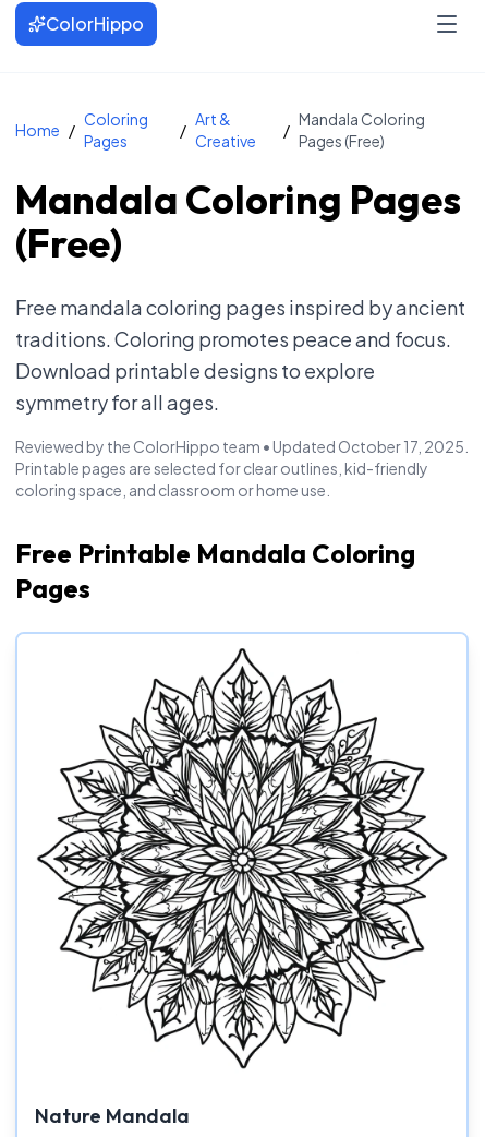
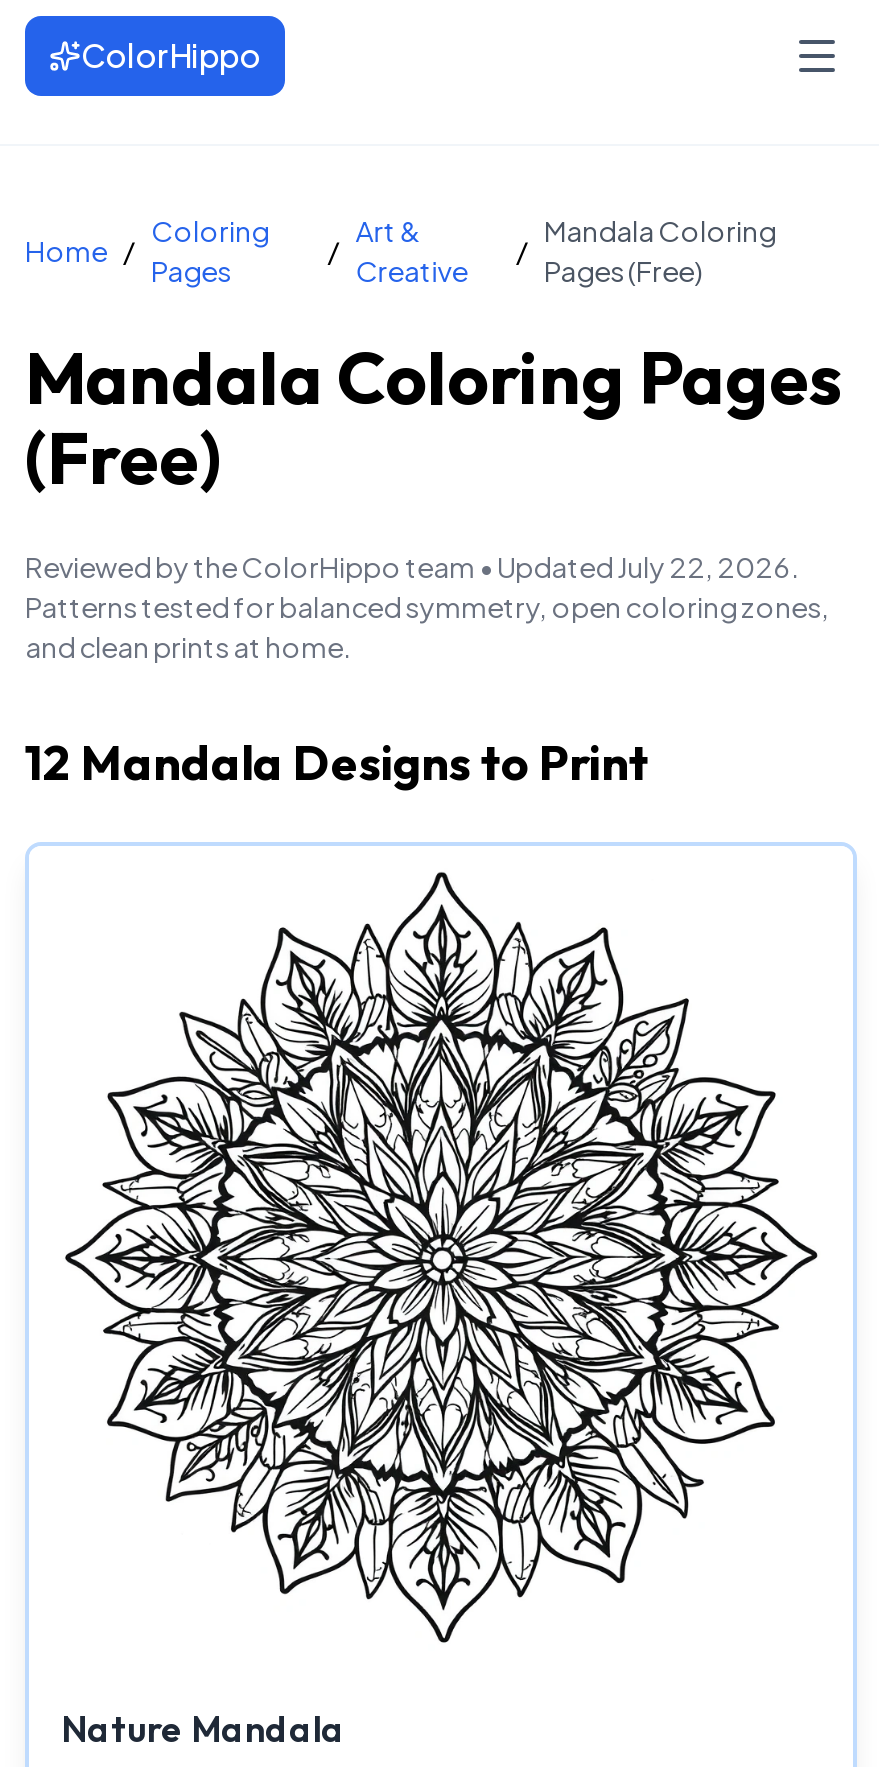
- Free mandala coloring pages inspired by ancient
- traditions. Coloring promotes peace and focus.
- Download printable designs to explore
- symmetry for all ages.
- Reviewed by the ColorHippo team • Updated October 17, 2025.
- Printable pages are selected for clear outlines, kid-friendly
- coloring space, and classroom or home use.
- Free Printable Mandala Coloring
- Pages
+ Reviewed by the ColorHippo team • Updated July 22, 2026.
+ Patterns tested for balanced symmetry, open coloring zones,
+ and clean prints at home.
+ 12 Mandala Designs to Print
